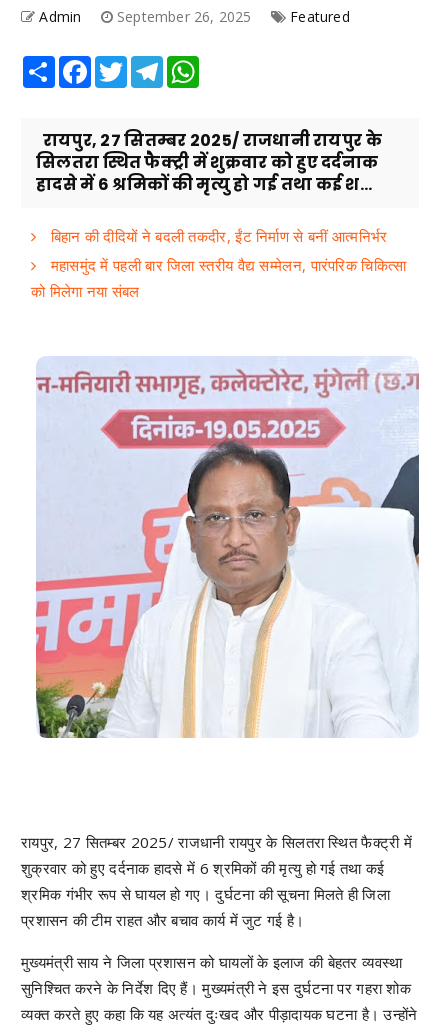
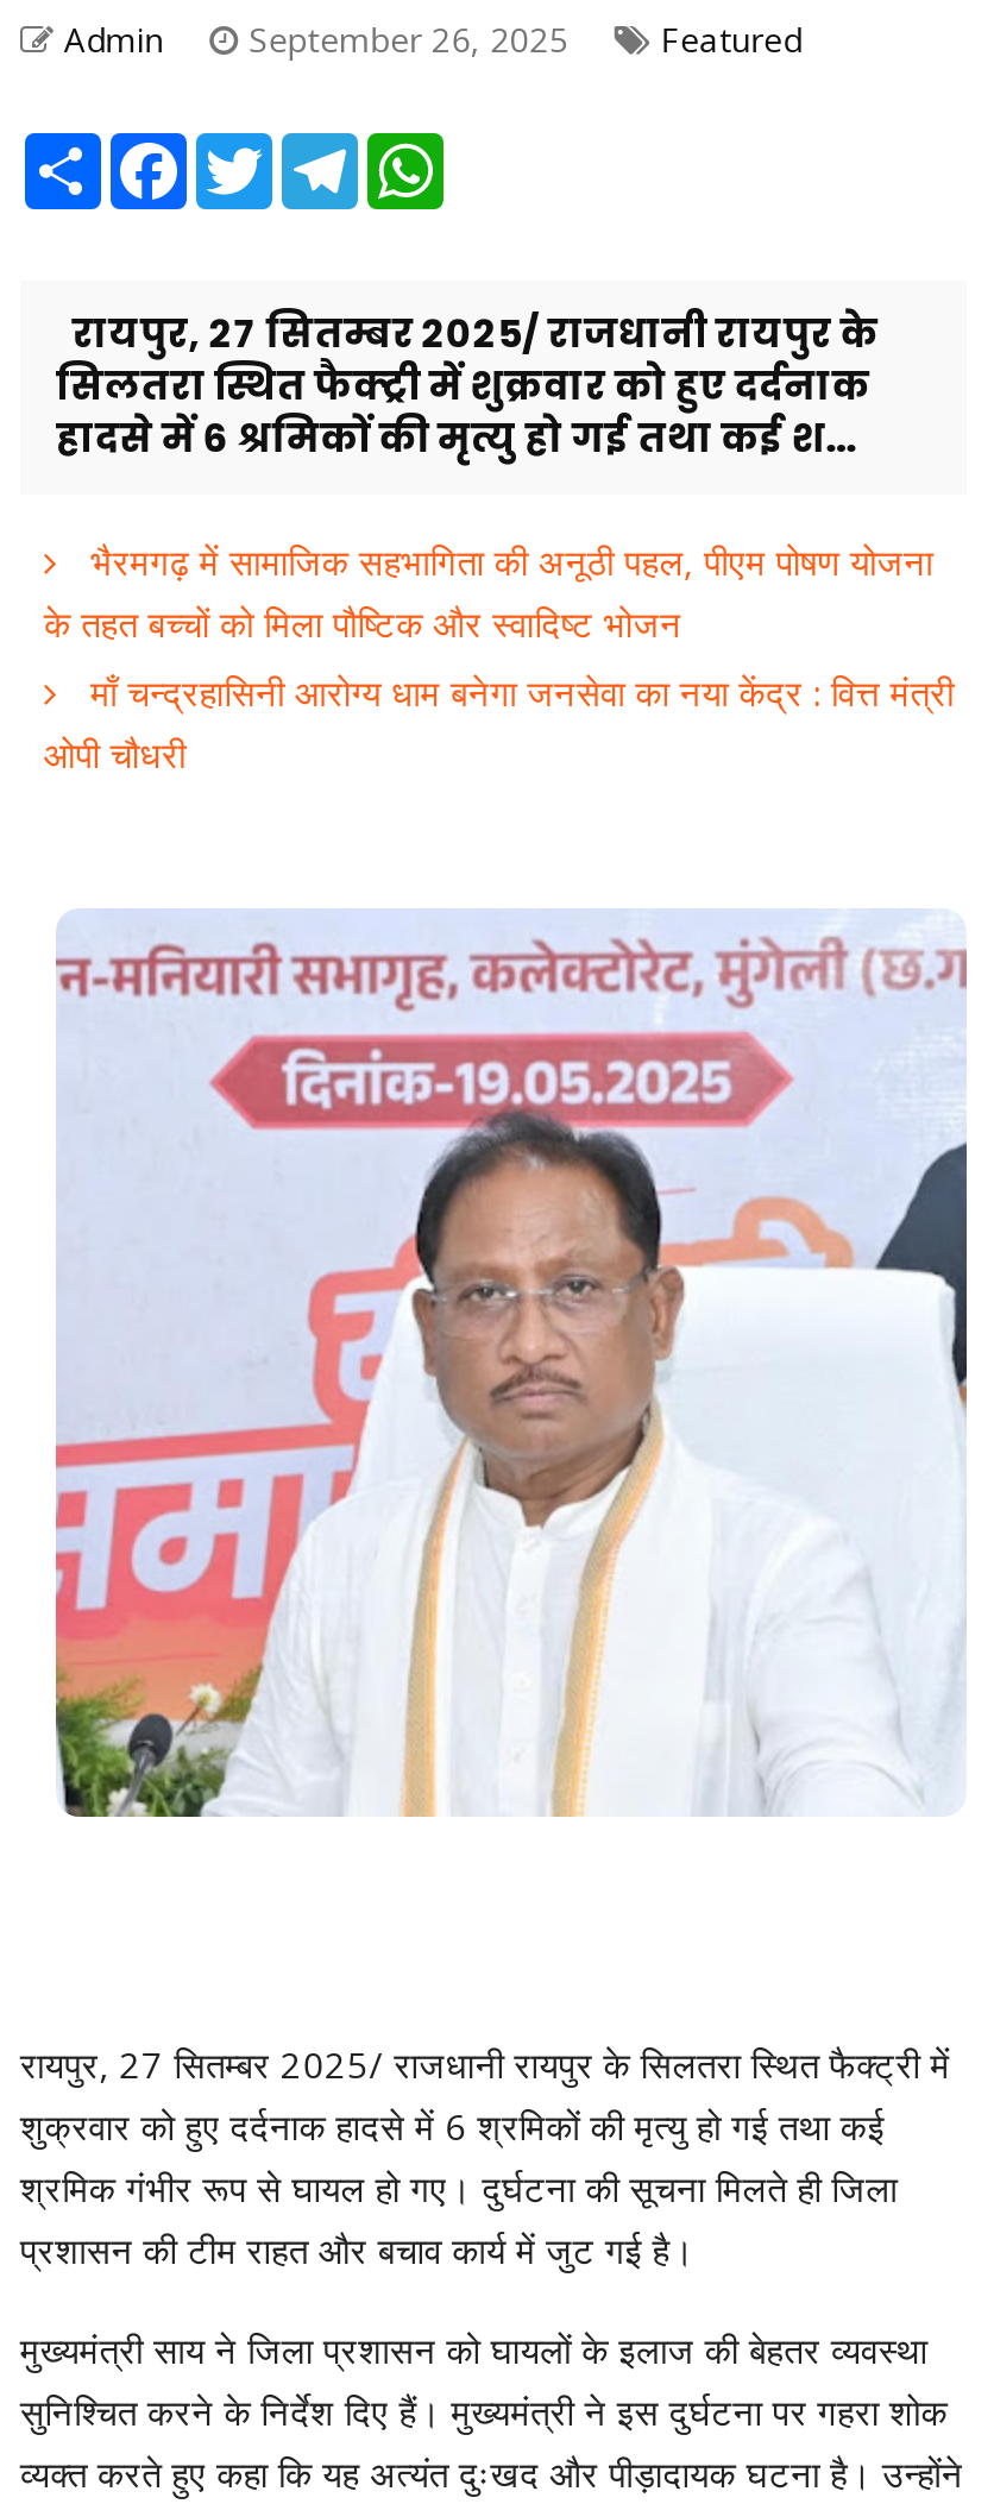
- बिहान की दीदियों ने बदली तकदीर, ईंट निर्माण से बनीं आत्मनिर्भर
- महासमुंद में पहली बार जिला स्तरीय वैद्य सम्मेलन, पारंपरिक चिकित्सा
- को मिलेगा नया संबल
+ भैरमगढ़ में सामाजिक सहभागिता की अनूठी पहल, पीएम पोषण योजना
+ के तहत बच्चों को मिला पौष्टिक और स्वादिष्ट भोजन
+ माँ चन्द्रहासिनी आरोग्य धाम बनेगा जनसेवा का नया केंद्र : वित्त मंत्री
+ ओपी चौधरी
